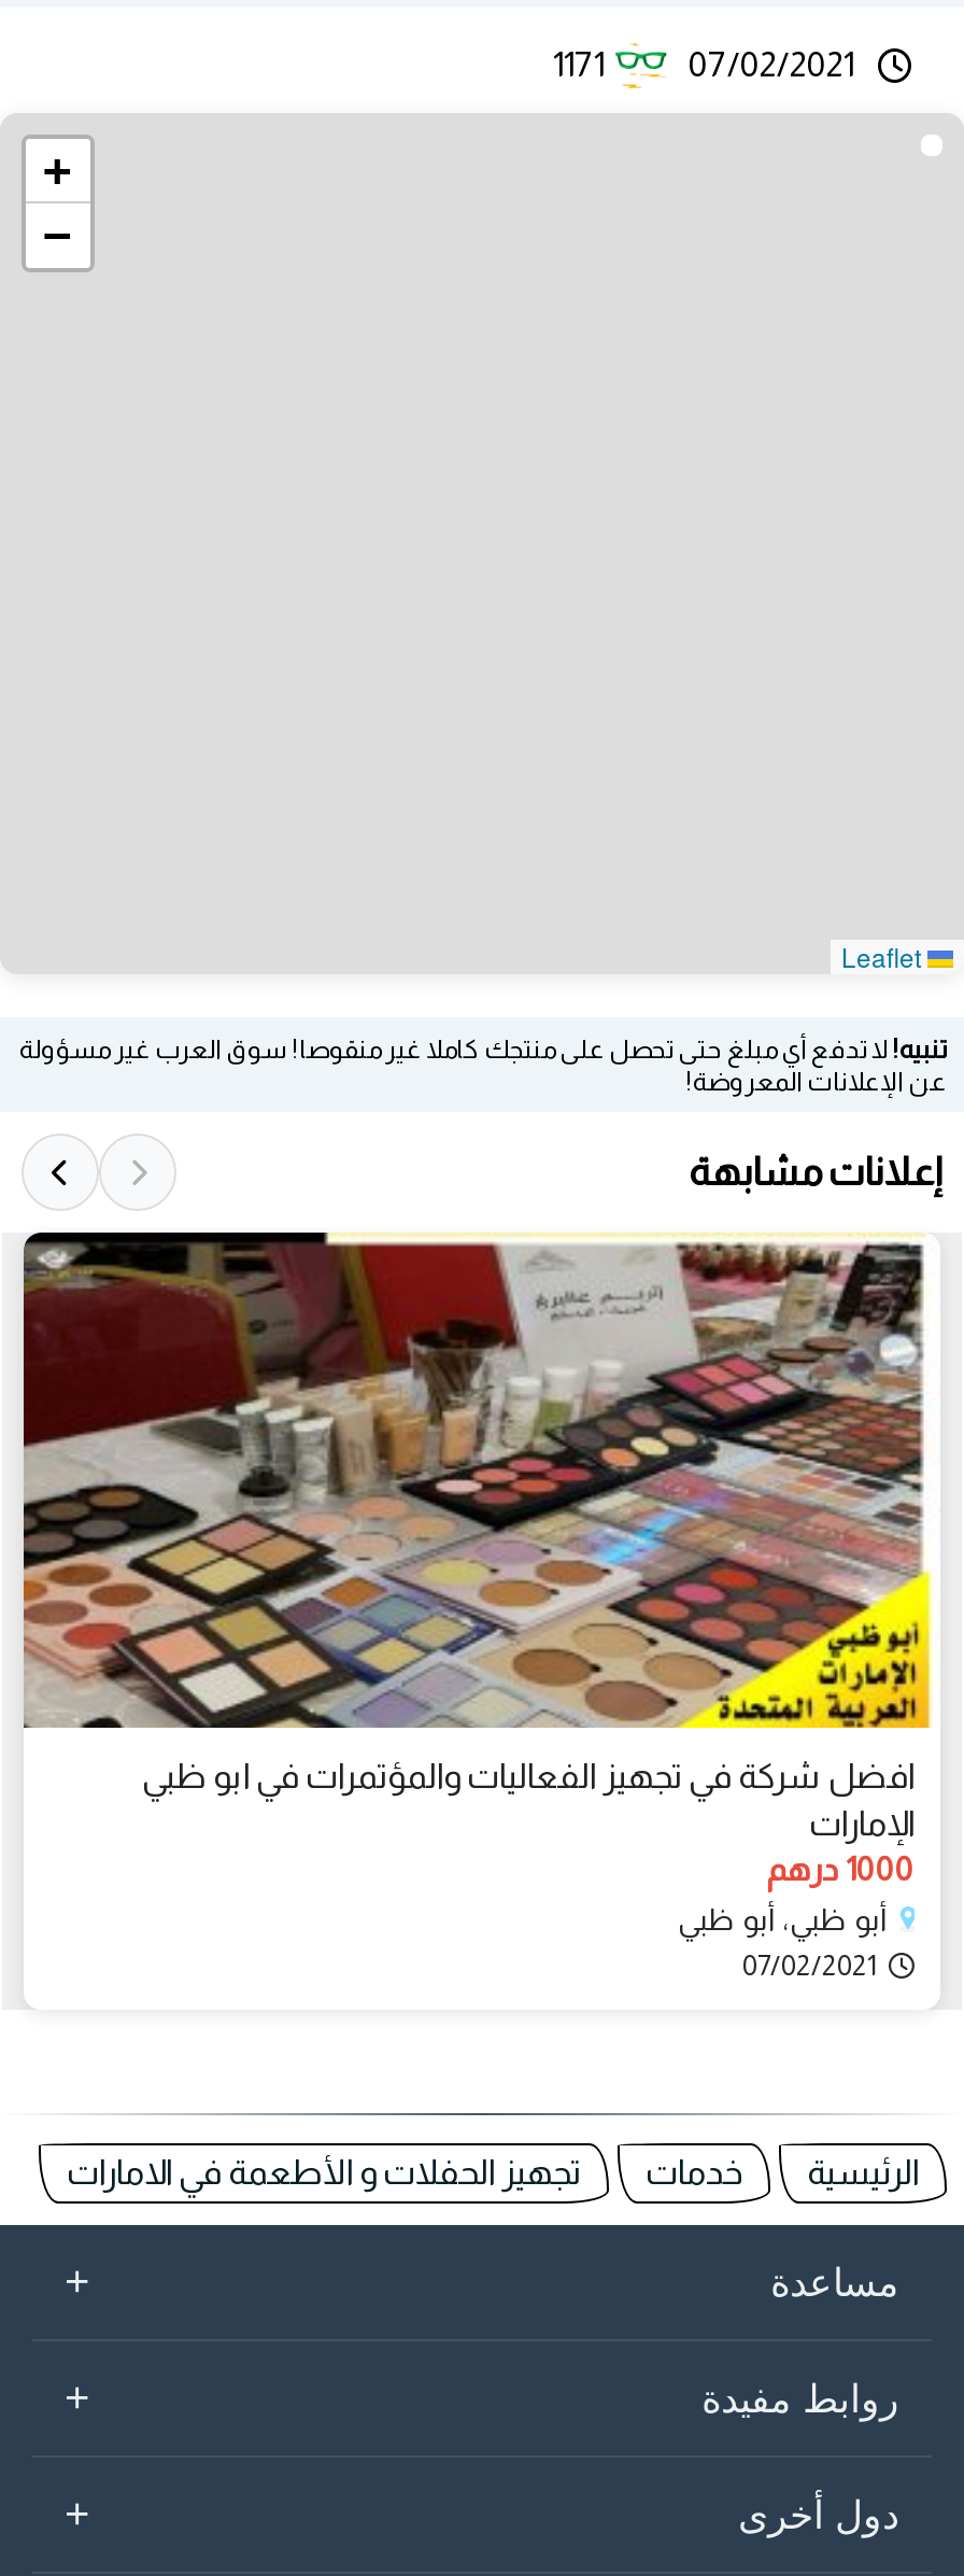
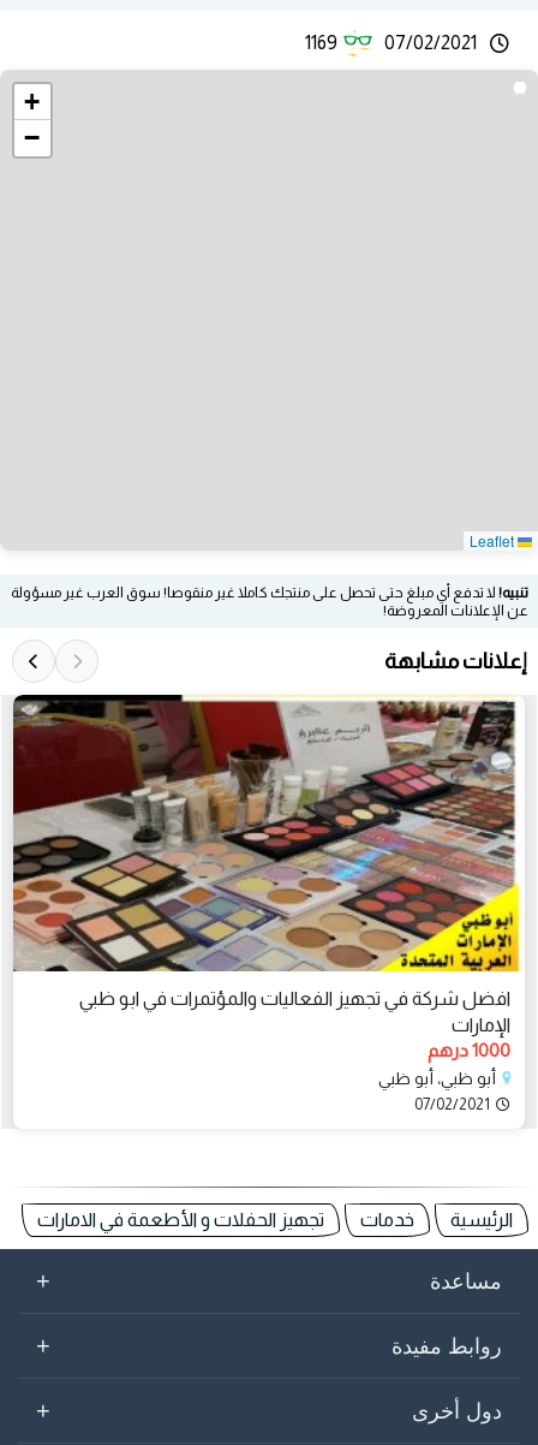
- 1171
+ 1169
